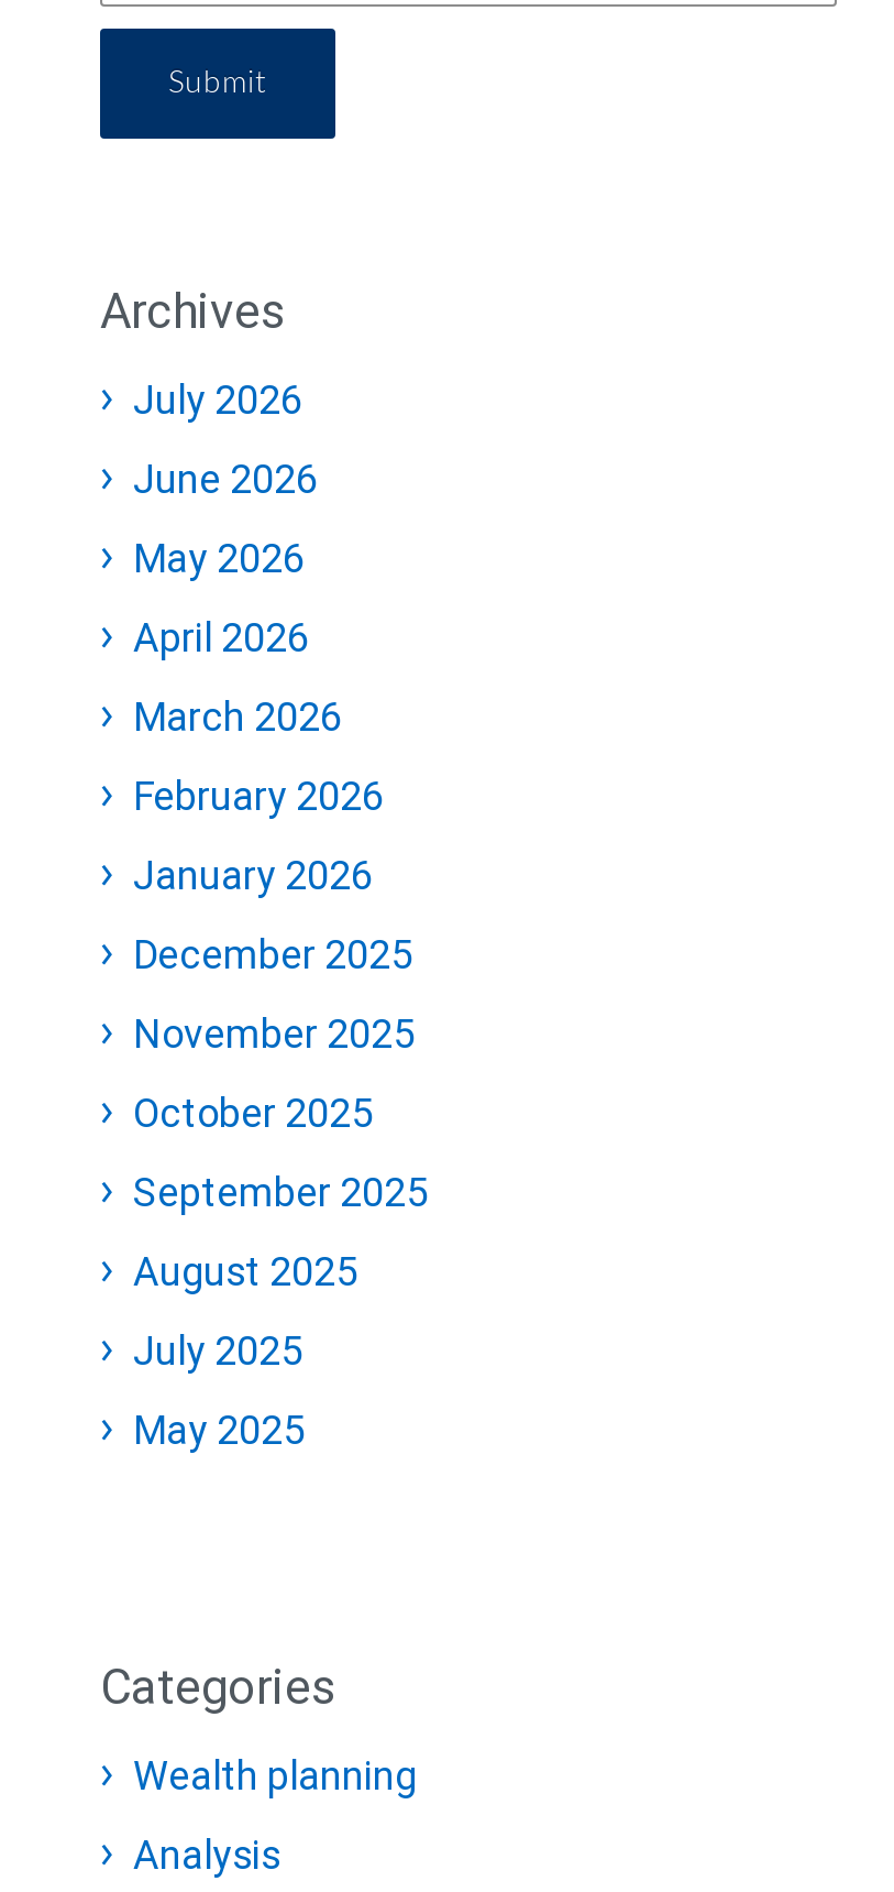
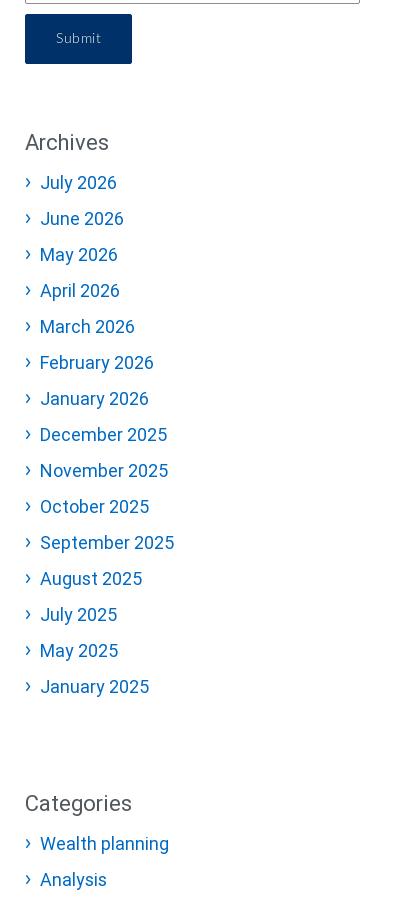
+ January 2025
